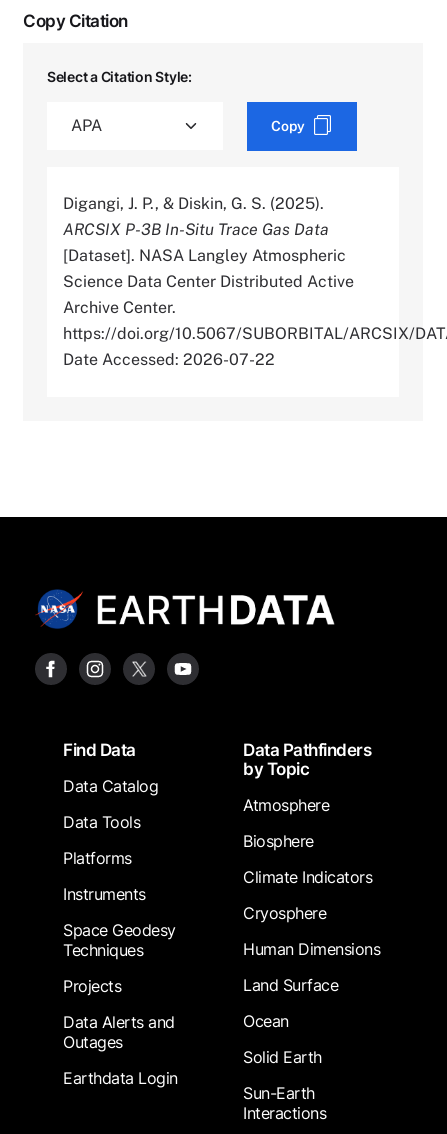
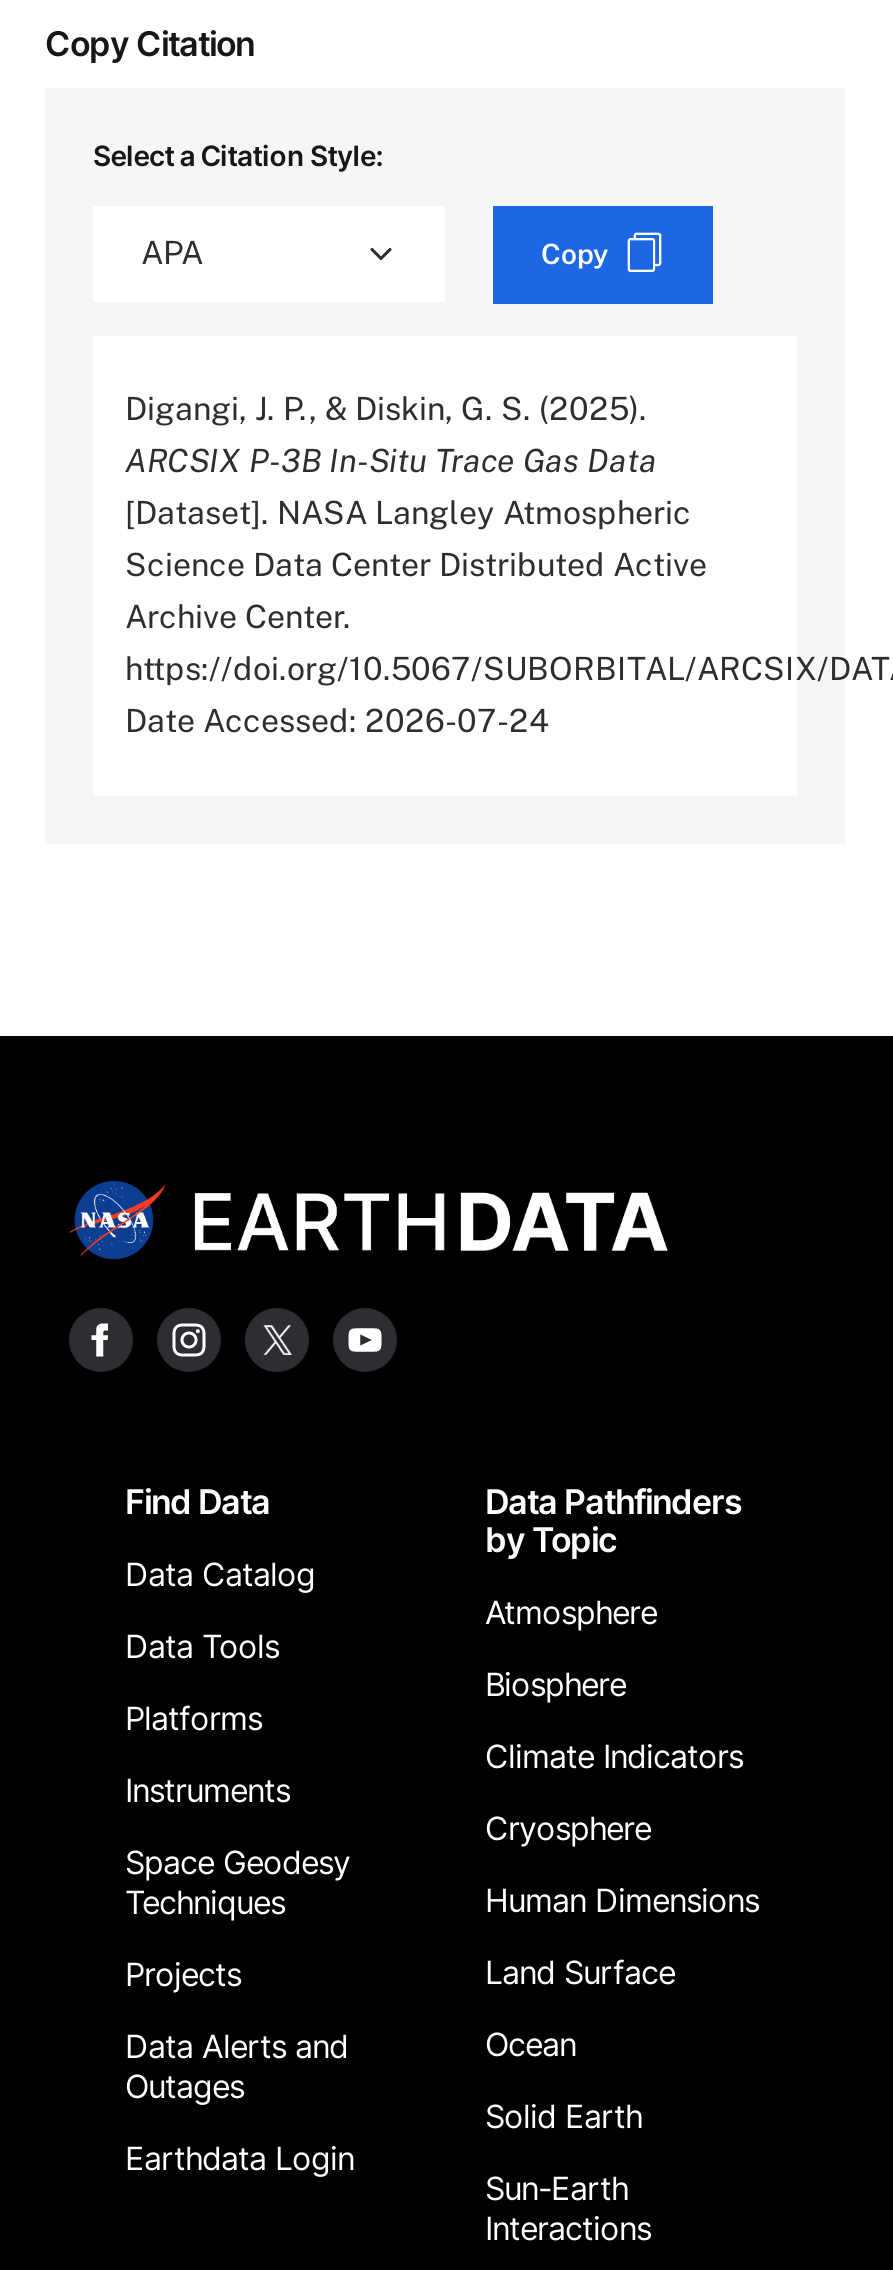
- Date Accessed: 2026-07-22
+ Date Accessed: 2026-07-24
